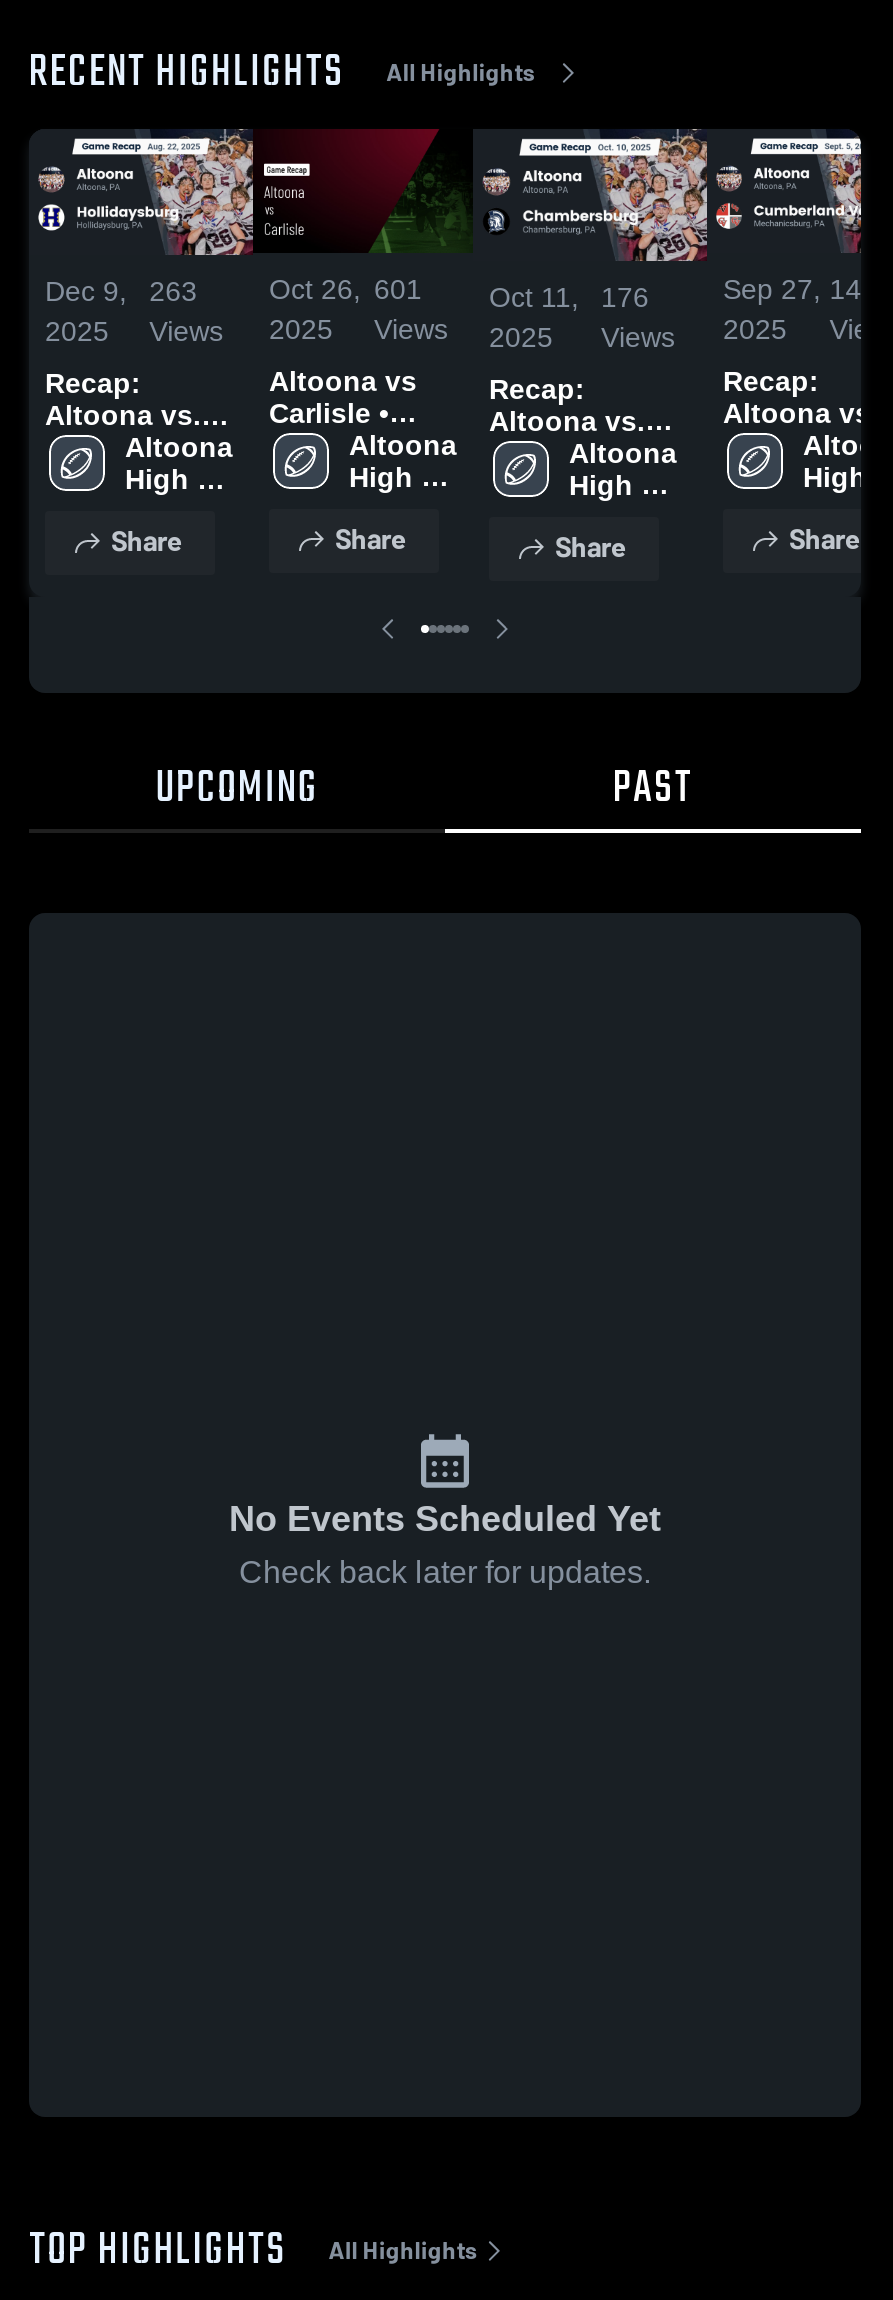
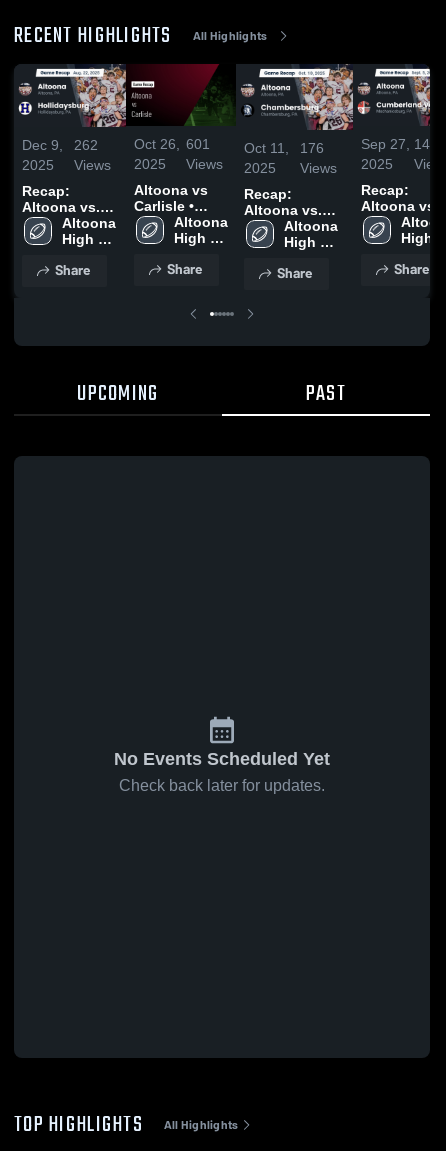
- Dec 9, 263
+ Dec 9, 262
